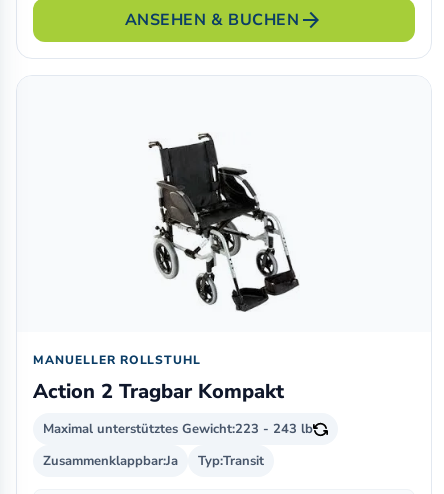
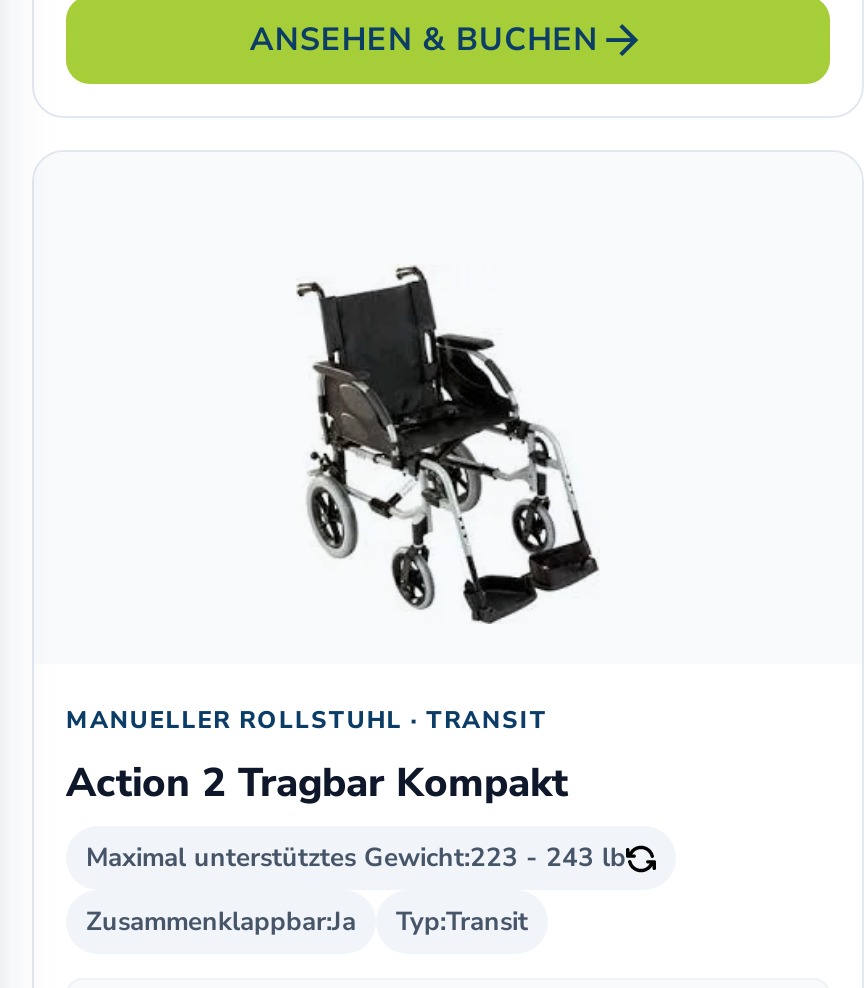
- MANUELLER ROLLSTUHL
+ MANUELLER ROLLSTUHL · TRANSIT
